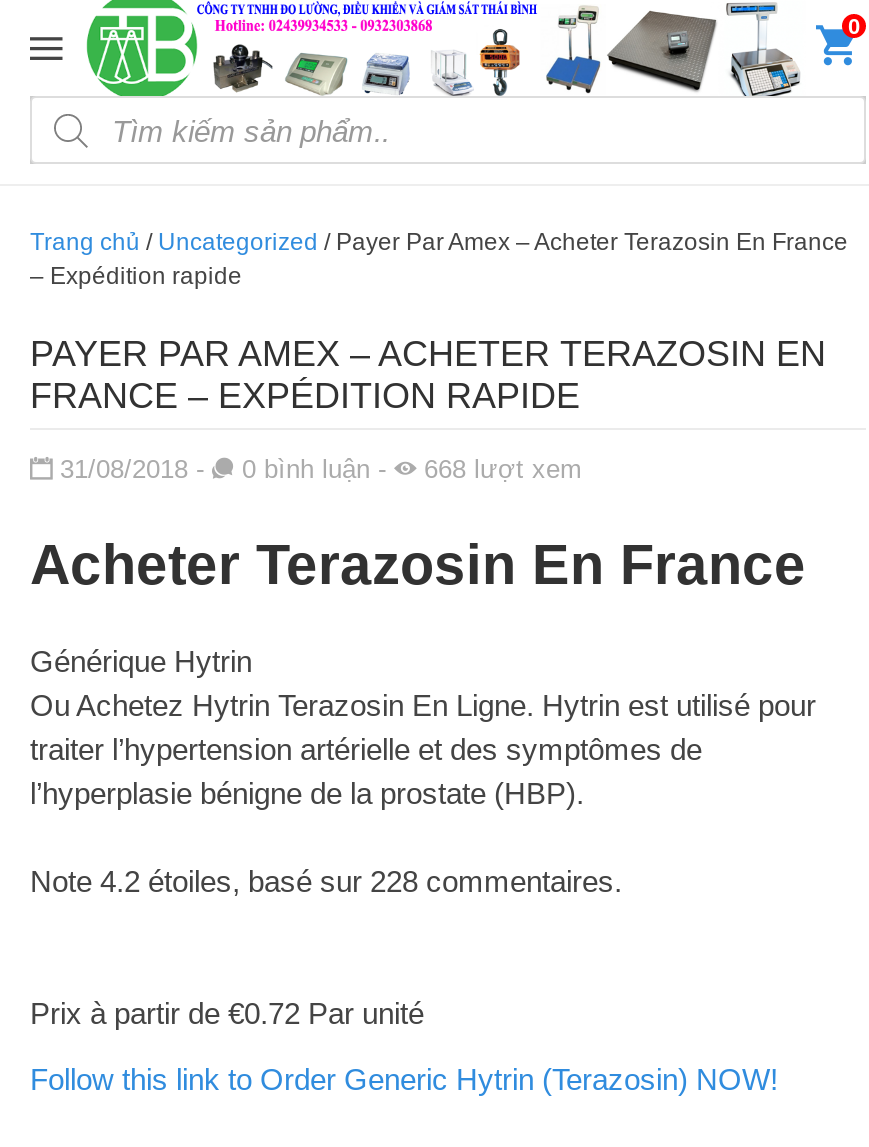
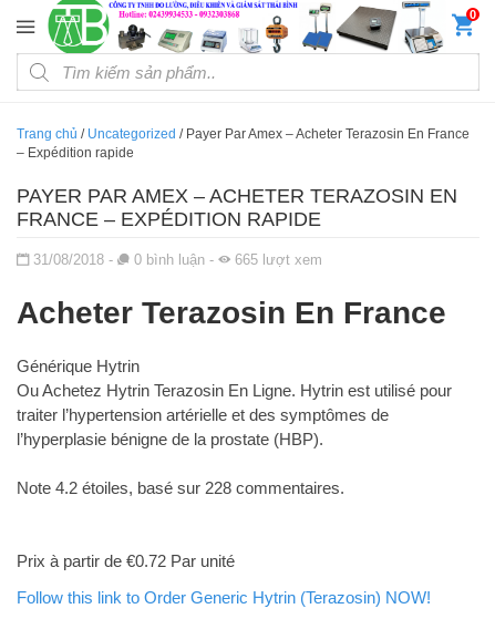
- 668 lượt xem
+ 665 lượt xem
